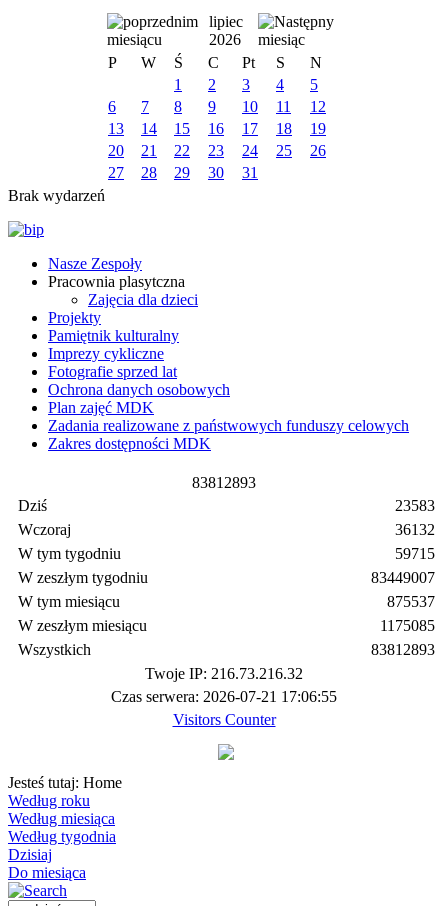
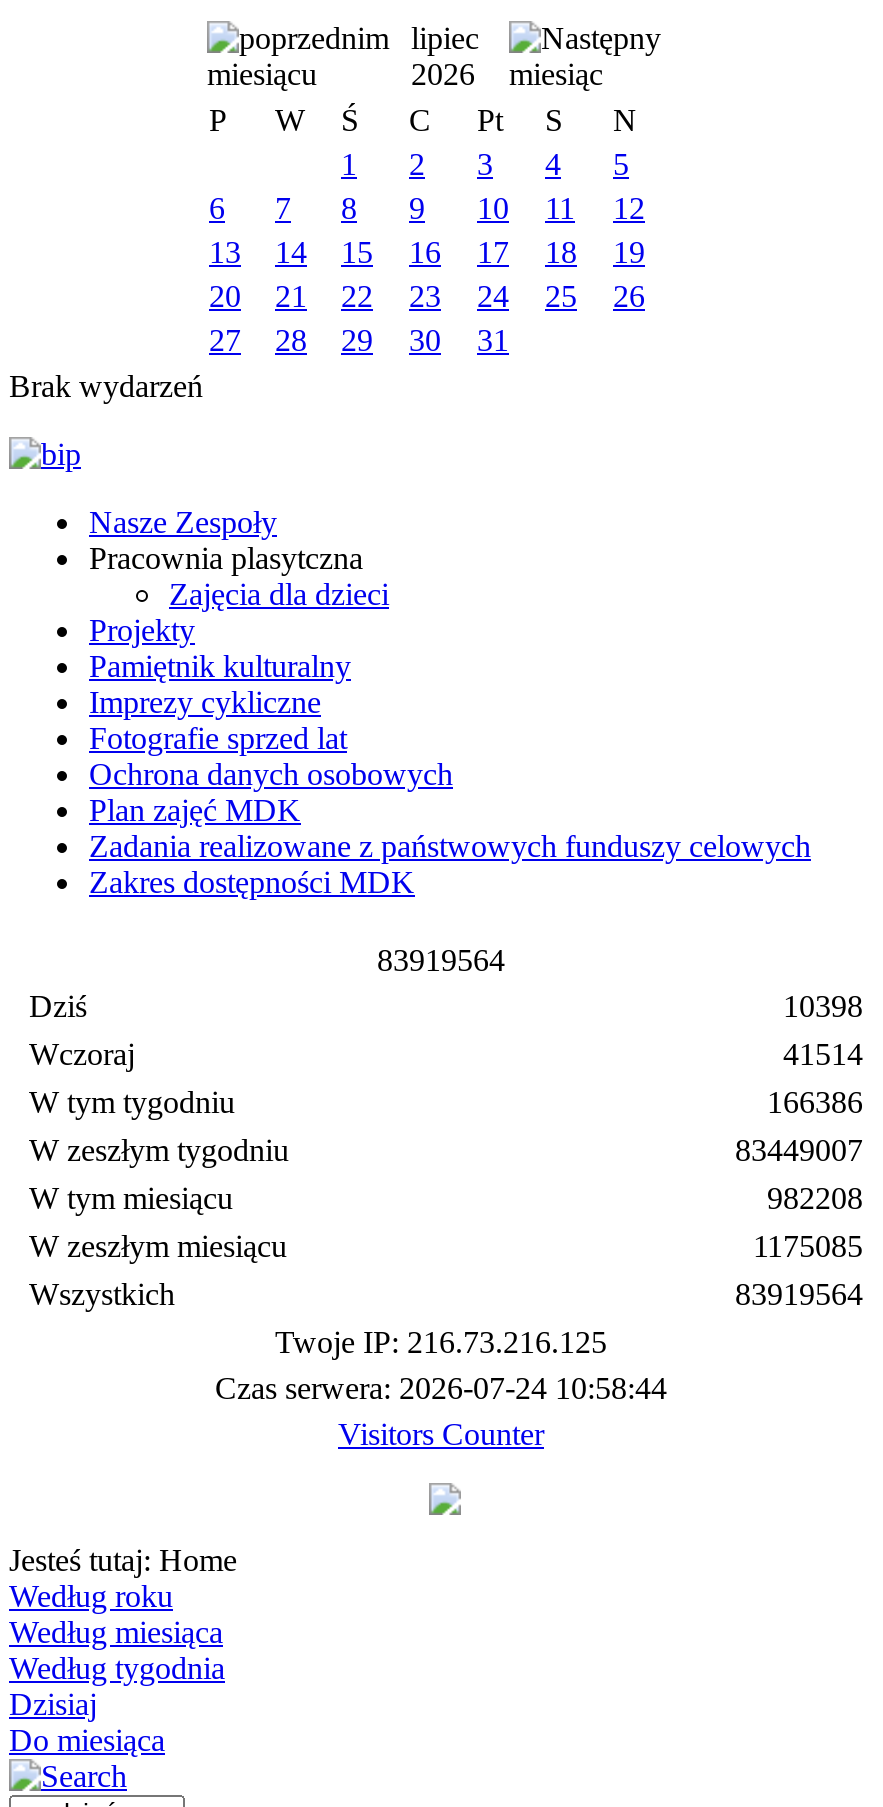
- 8381 2893
+ 8391 9564

- 23583
+ 10398

- 36132
+ 41514

- 59715
+ 166386

- 875537
+ 982208

- 83812893
+ 83919564

- Twoje IP: 216.73.216.32
+ Twoje IP: 216.73.216.125

- Czas serwera: 2026-07-21 17:06:55
+ Czas serwera: 2026-07-24 10:58:44
